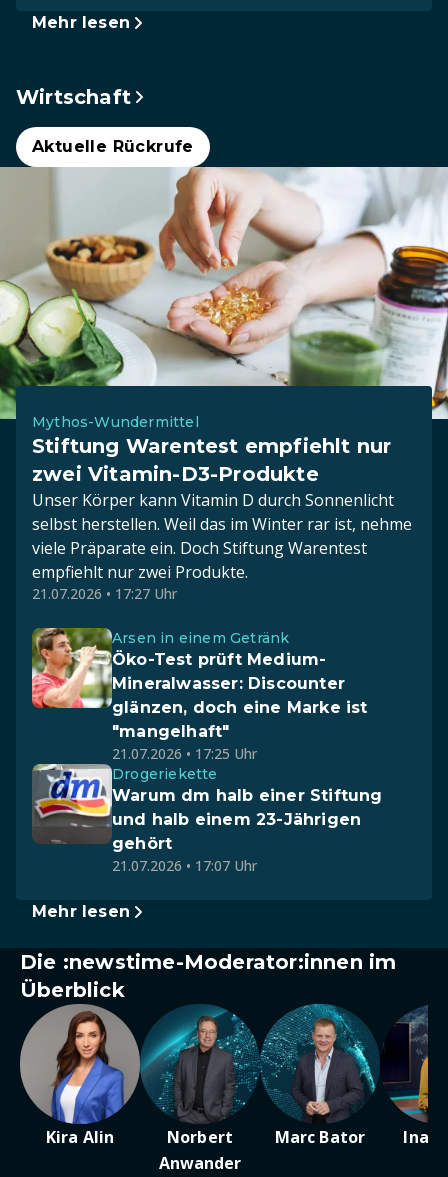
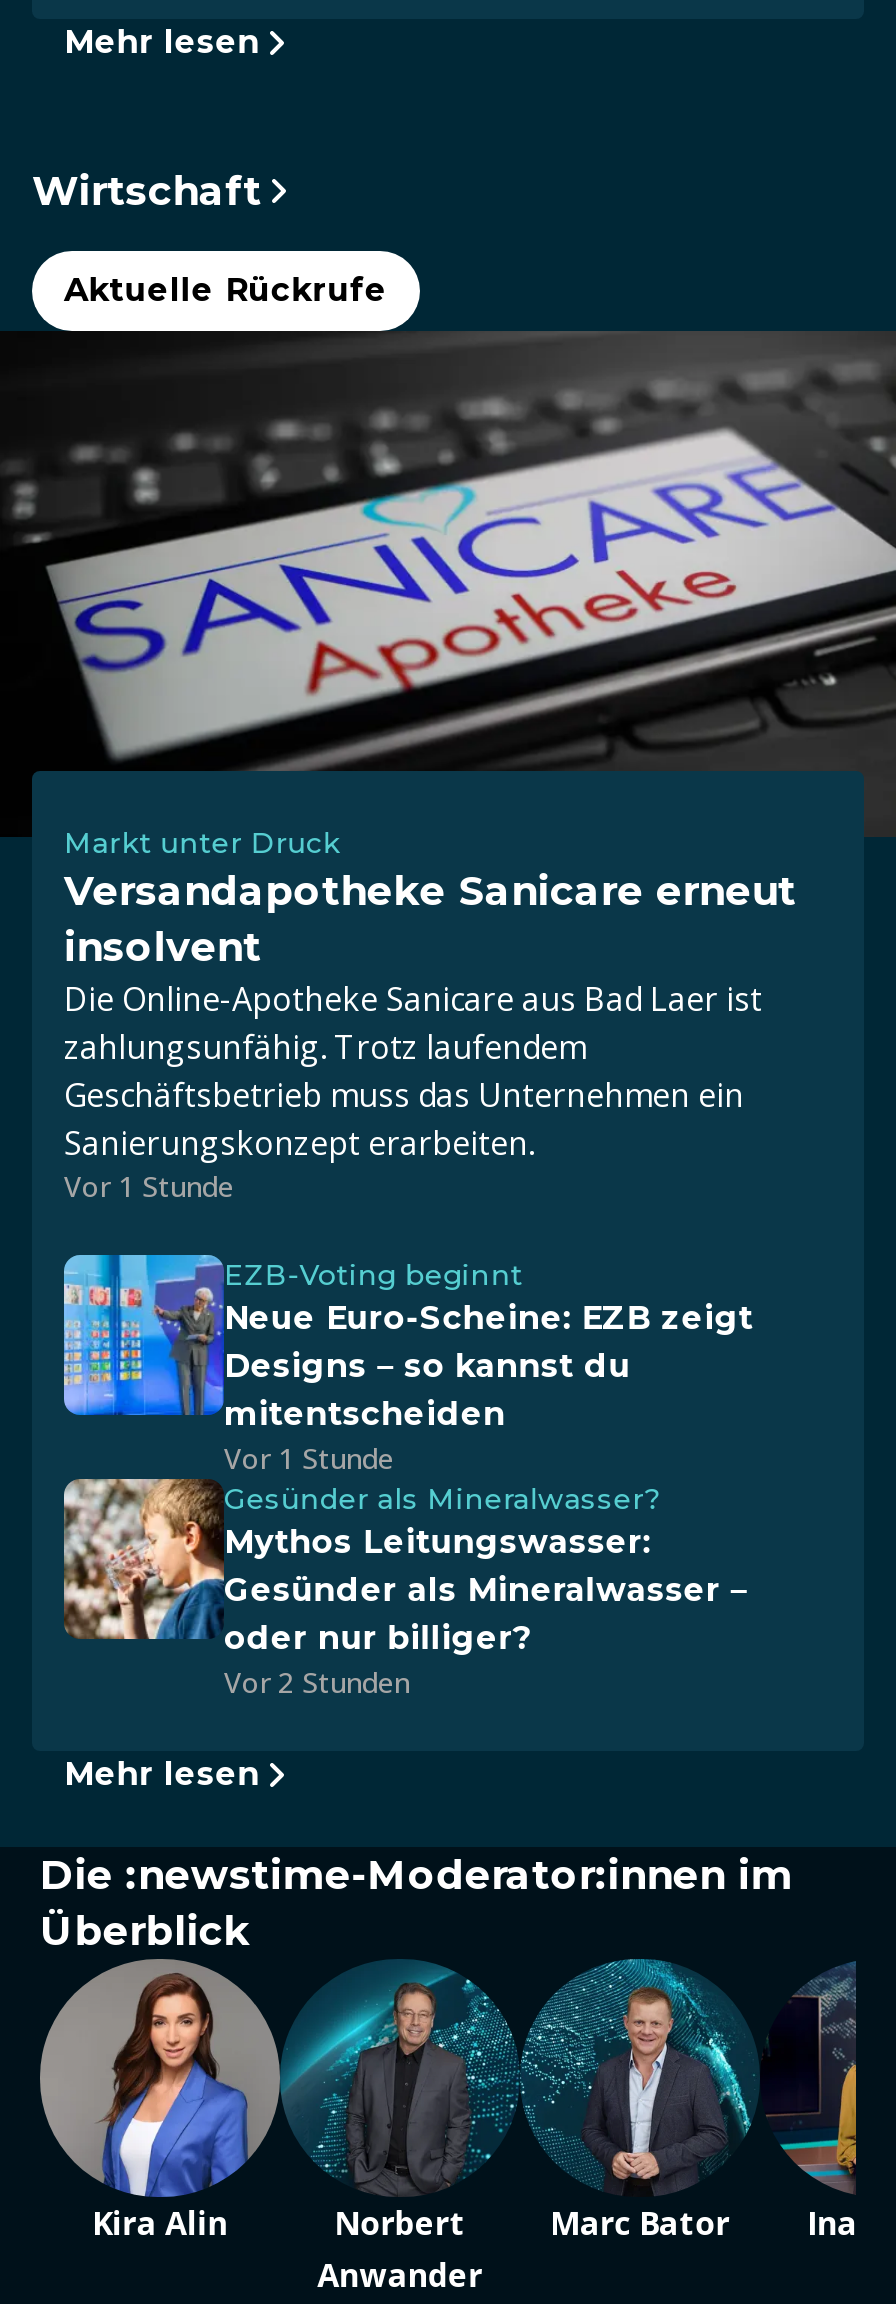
- [image]
- Mythos-Wundermittel
- Stiftung Warentest empfiehlt nur
- zwei Vitamin-D3-Produkte
- Unser Körper kann Vitamin D durch Sonnenlicht
- selbst herstellen. Weil das im Winter rar ist, nehme
- viele Präparate ein. Doch Stiftung Warentest
- empfiehlt nur zwei Produkte.
- 21.07.2026 • 17:27 Uhr
+ [image]
+ Markt unter Druck
+ Versandapotheke Sanicare erneut
+ insolvent
+ Die Online-Apotheke Sanicare aus Bad Laer ist
+ zahlungsunfähig. Trotz laufendem
+ Geschäftsbetrieb muss das Unternehmen ein
+ Sanierungskonzept erarbeiten.
+ Vor 1 Stunde

- [image]
- Arsen in einem Getränk
- Öko-Test prüft Medium-
- Mineralwasser: Discounter
- glänzen, doch eine Marke ist
- "mangelhaft"
- 21.07.2026 • 17:25 Uhr
- Drogeriekette
- Warum dm halb einer Stiftung
- und halb einem 23-Jährigen
- gehört
- 21.07.2026 • 17:07 Uhr
+ [image]
+ EZB-Voting beginnt
+ Neue Euro-Scheine: EZB zeigt
+ Designs – so kannst du
+ mitentscheiden
+ Vor 1 Stunde
+ Gesünder als Mineralwasser?
+ Mythos Leitungswasser:
+ Gesünder als Mineralwasser –
+ oder nur billiger?
+ Vor 2 Stunden

- [image]
+ [image]
